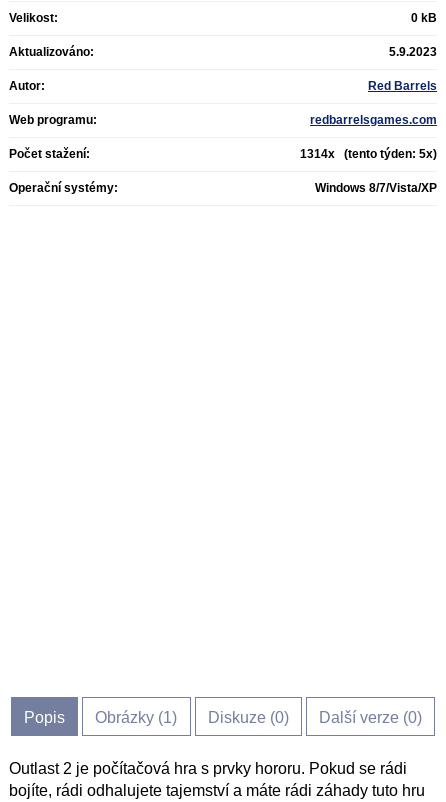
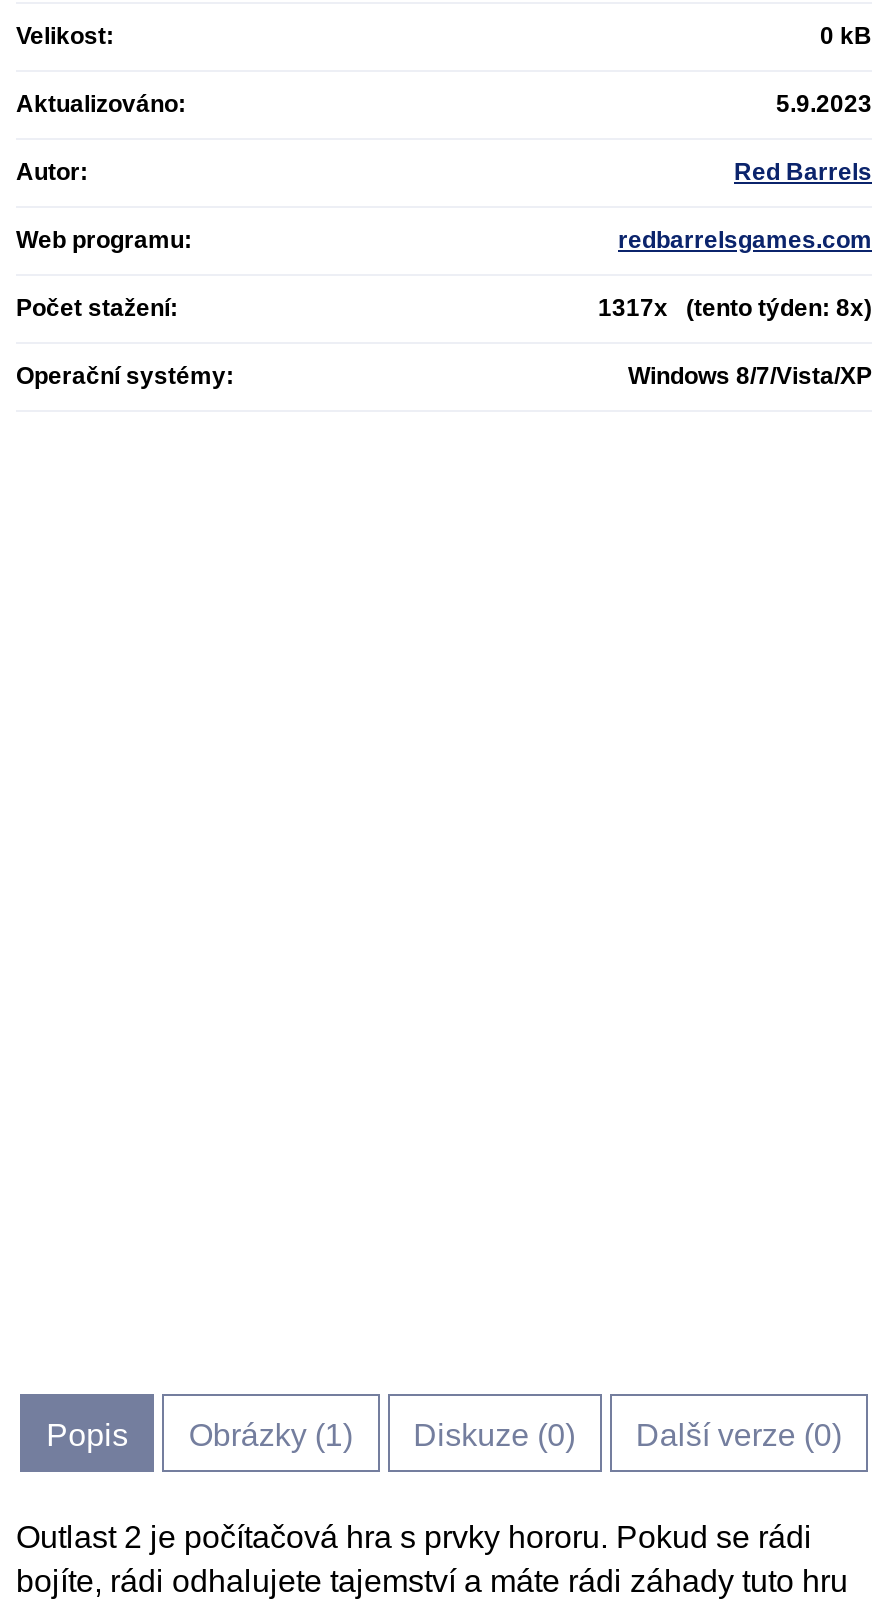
- 1314x (tento týden: 5x)
+ 1317x (tento týden: 8x)
